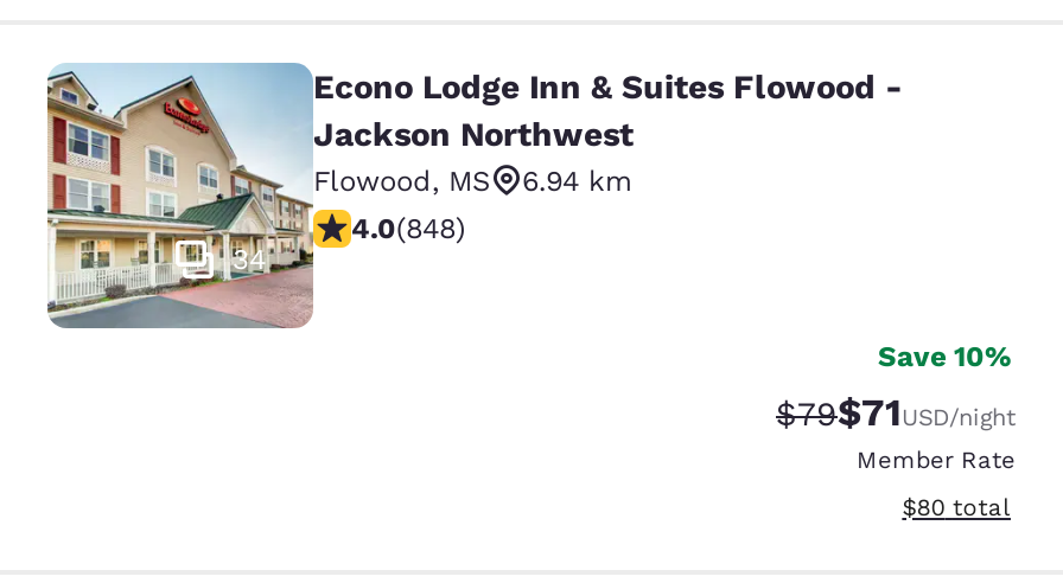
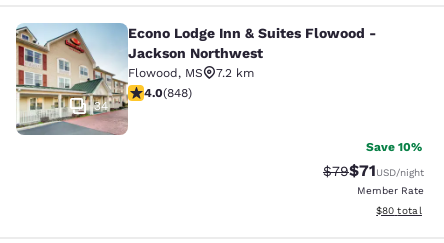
- Flowood, MS 6.94 km
+ Flowood, MS 7.2 km
